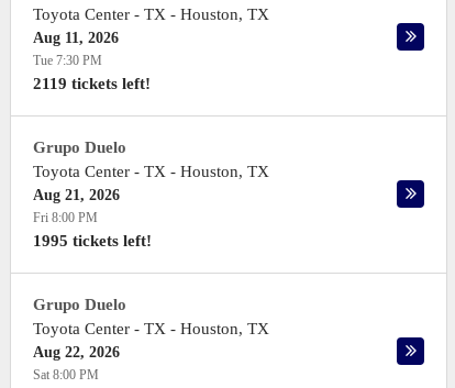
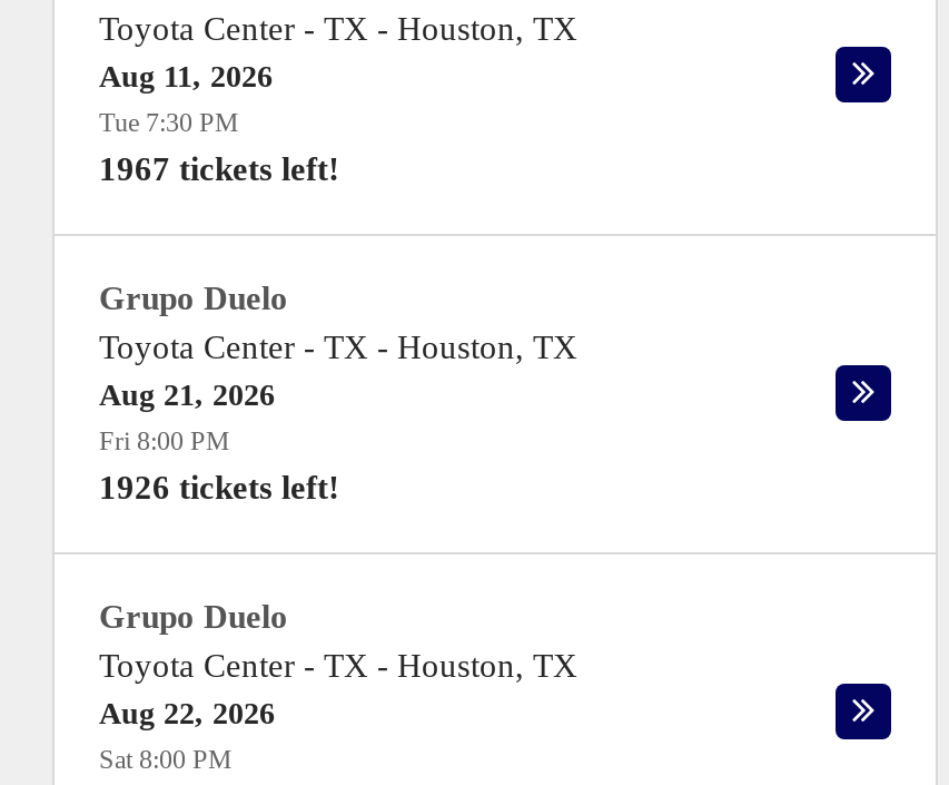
- 2119 tickets left!
+ 1967 tickets left!

- 1995 tickets left!
+ 1926 tickets left!
